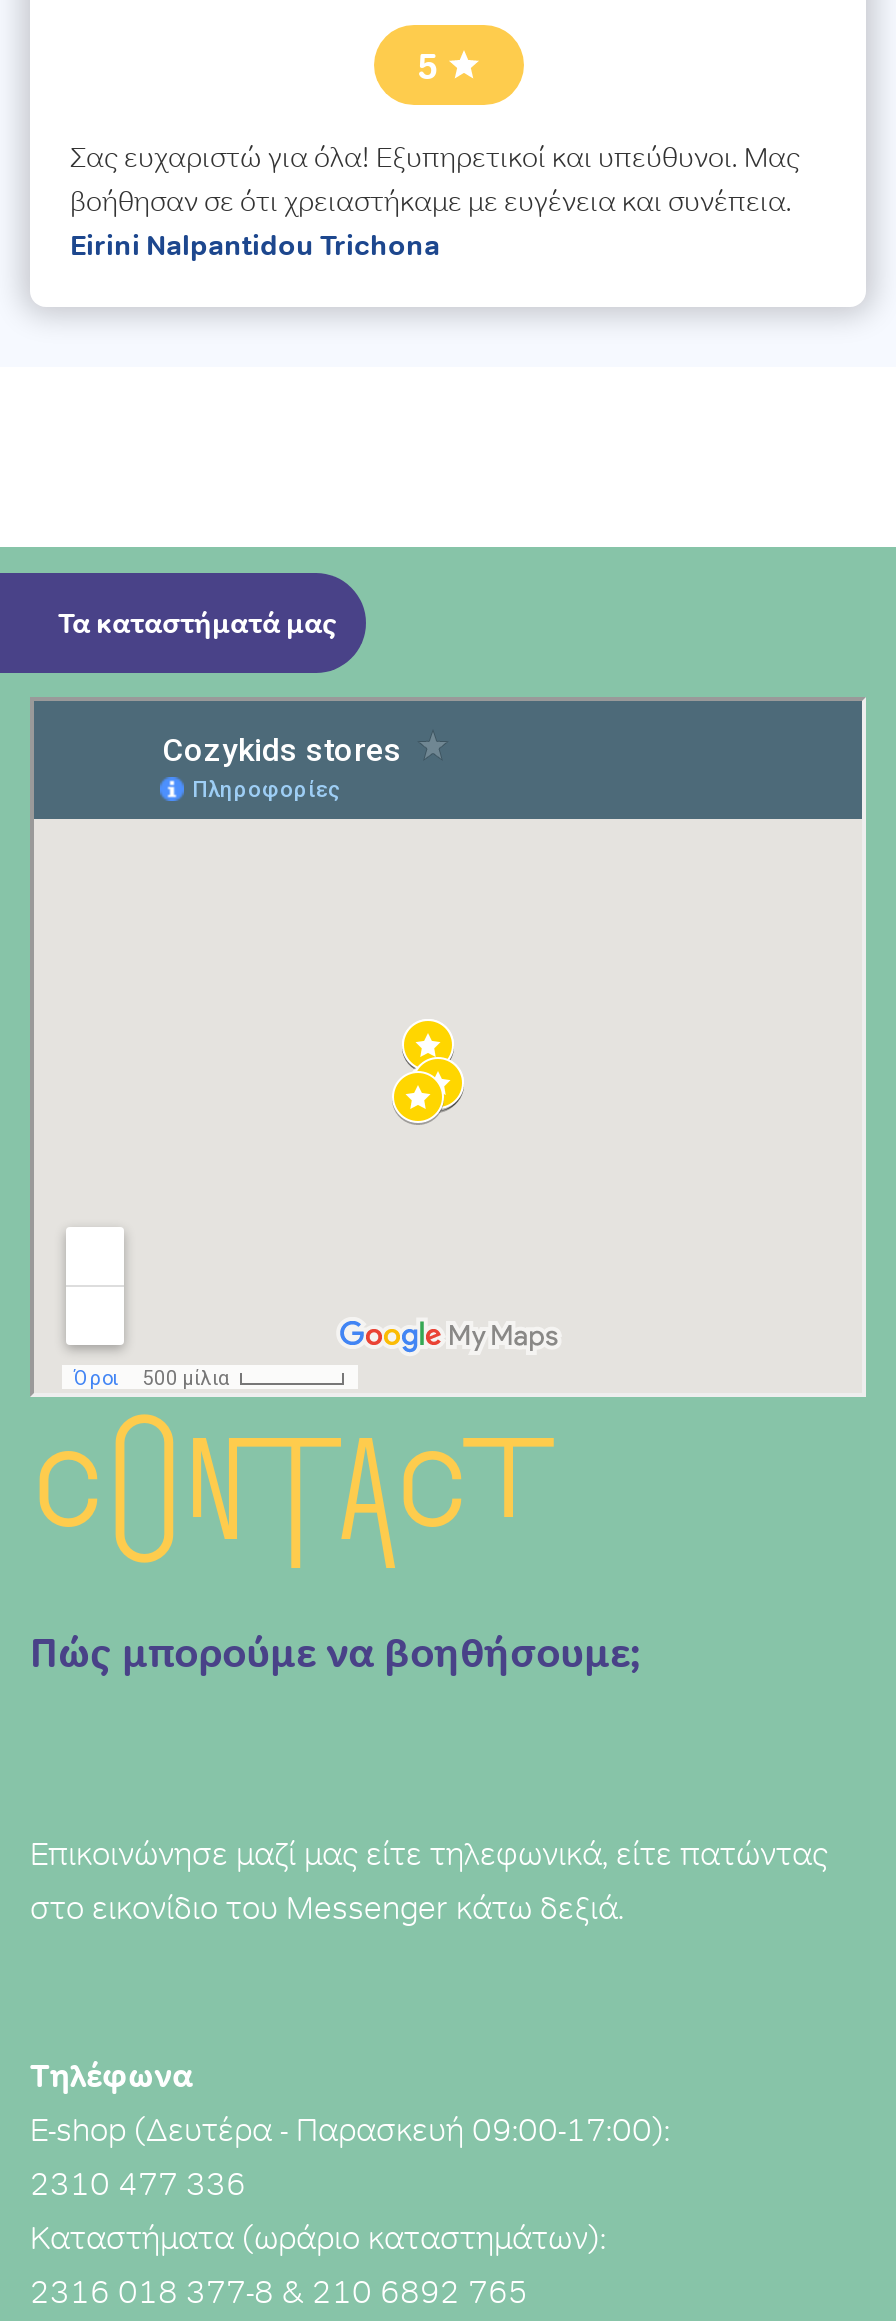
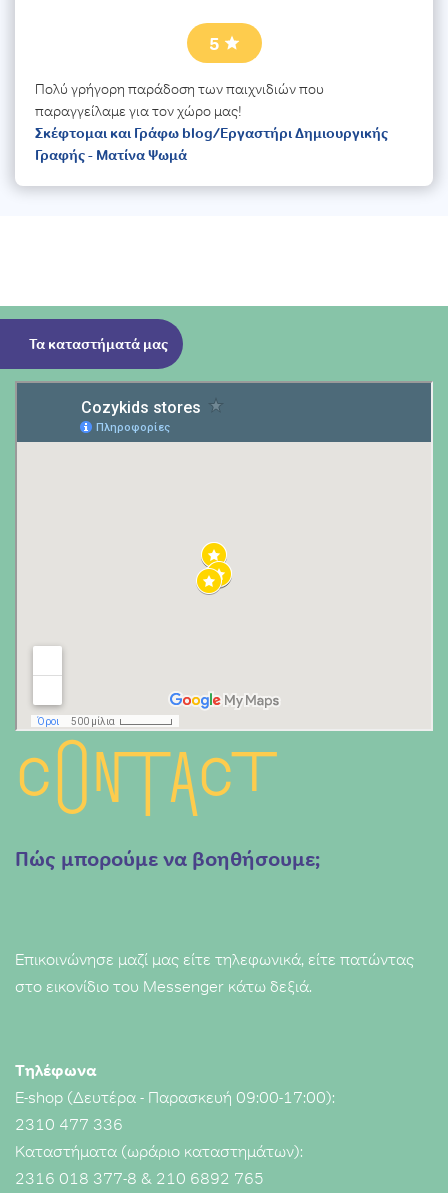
- Σας ευχαριστώ για όλα! Εξυπηρετικοί και υπεύθυνοι. Μας
- βοήθησαν σε ότι χρειαστήκαμε με ευγένεια και συνέπεια.
- Eirini Nalpantidou Trichona
+ Πολύ γρήγορη παράδοση των παιχνιδιών που
+ παραγγείλαμε για τον χώρο μας!
+ Σκέφτομαι και Γράφω blog/Εργαστήρι Δημιουργικής
+ Γραφής - Mατίνα Ψωμά
